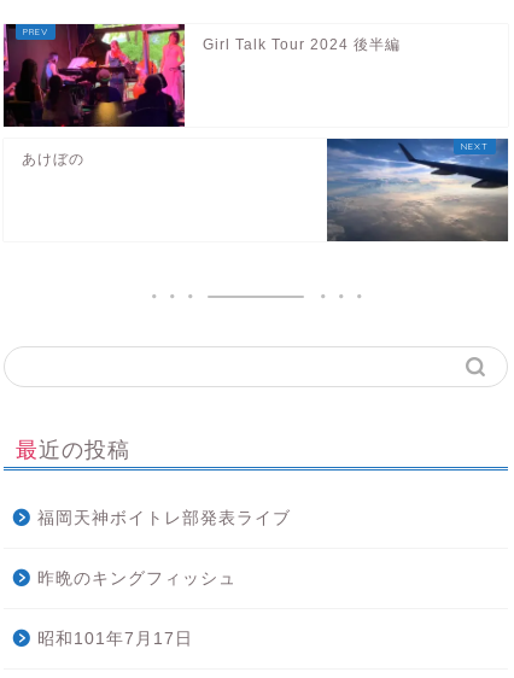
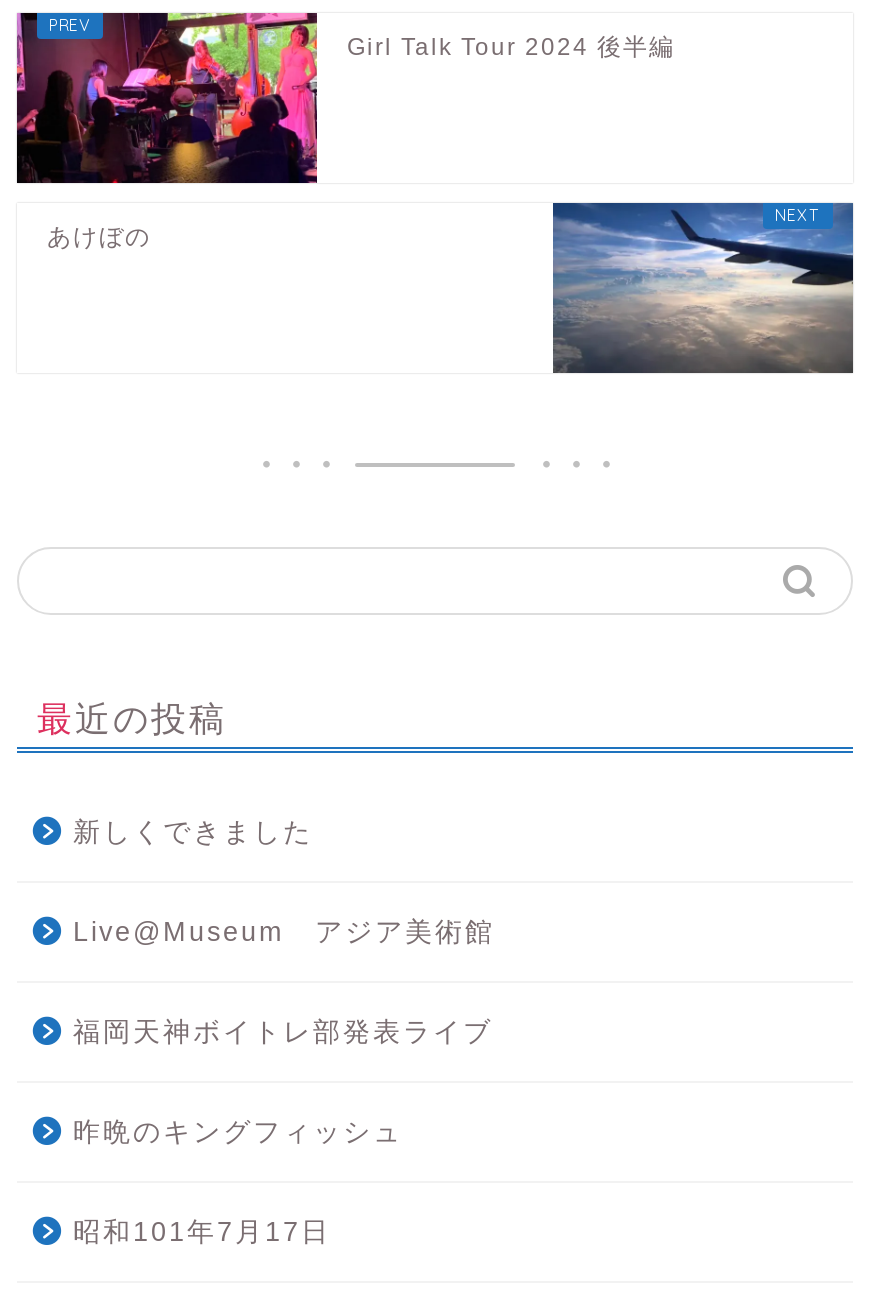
+ 新しくできました
+ Live@Museum アジア美術館
